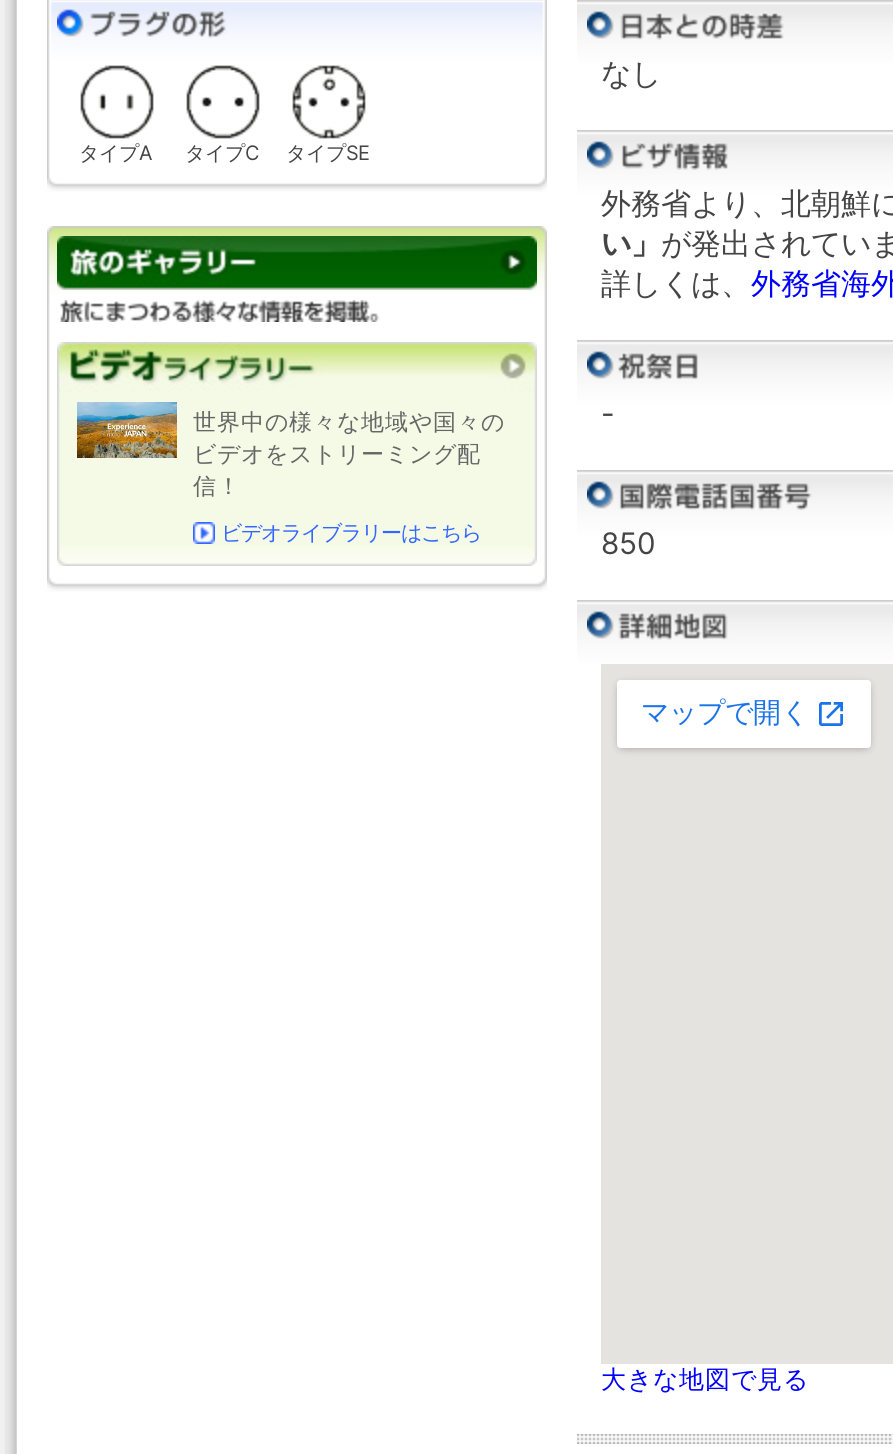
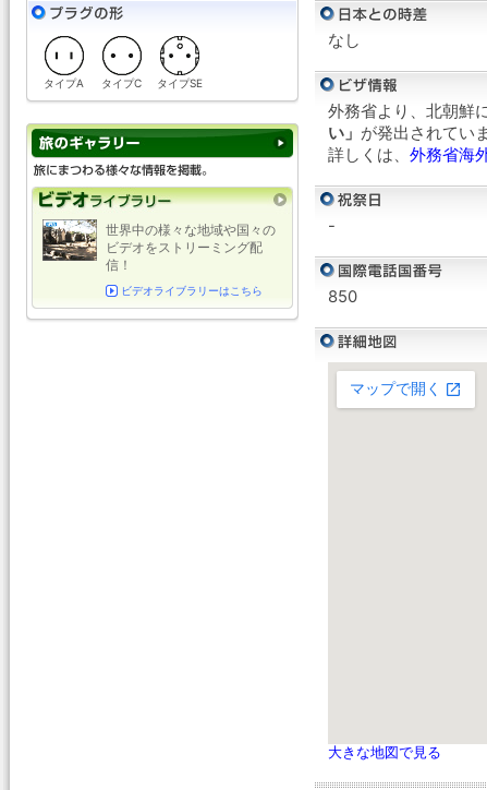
- [image]
+ [image]
